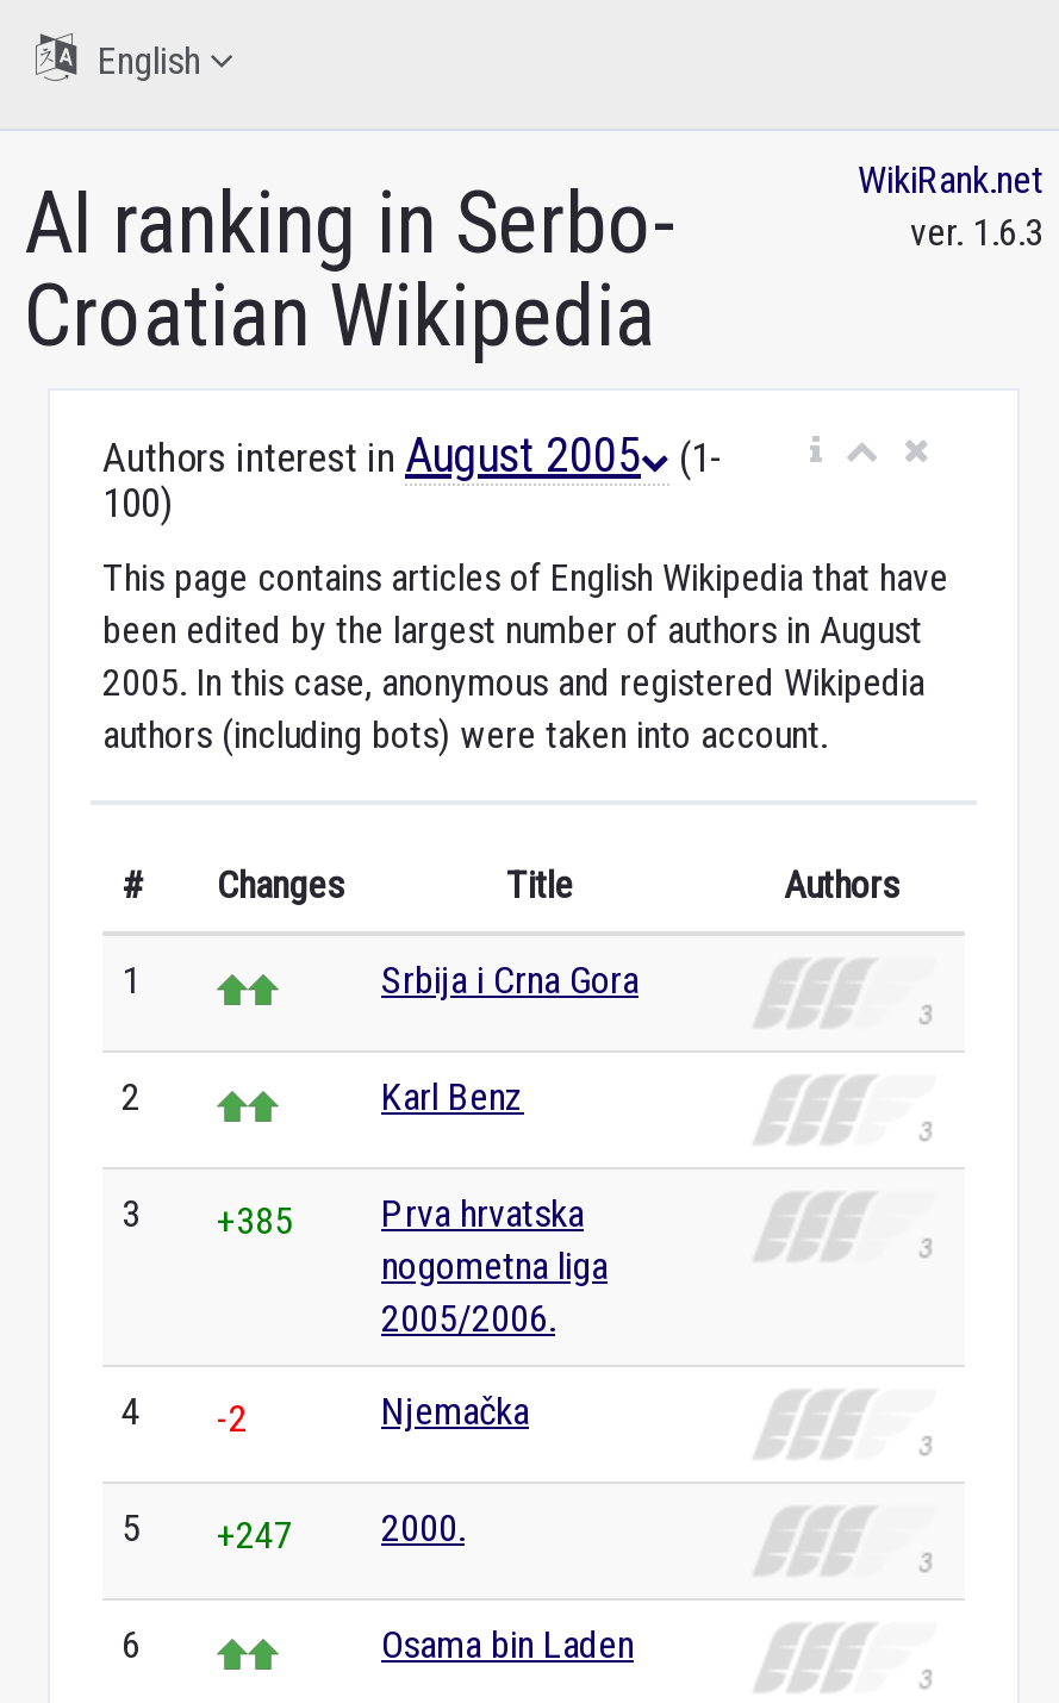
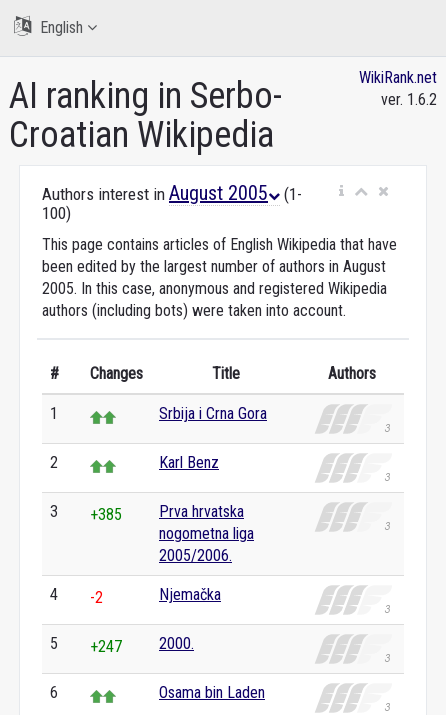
- ver. 1.6.3
+ ver. 1.6.2
